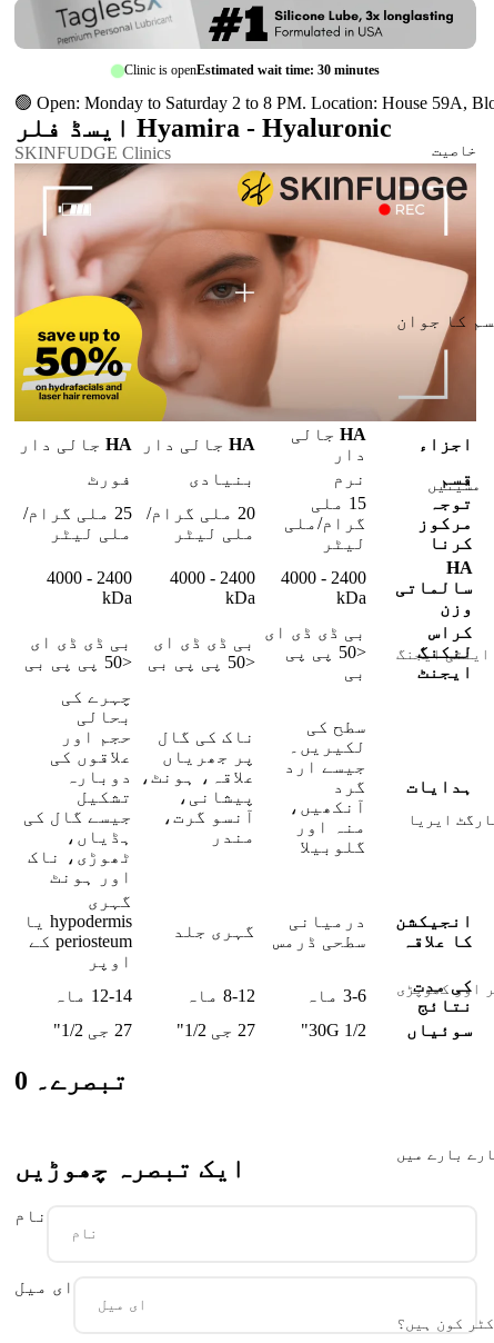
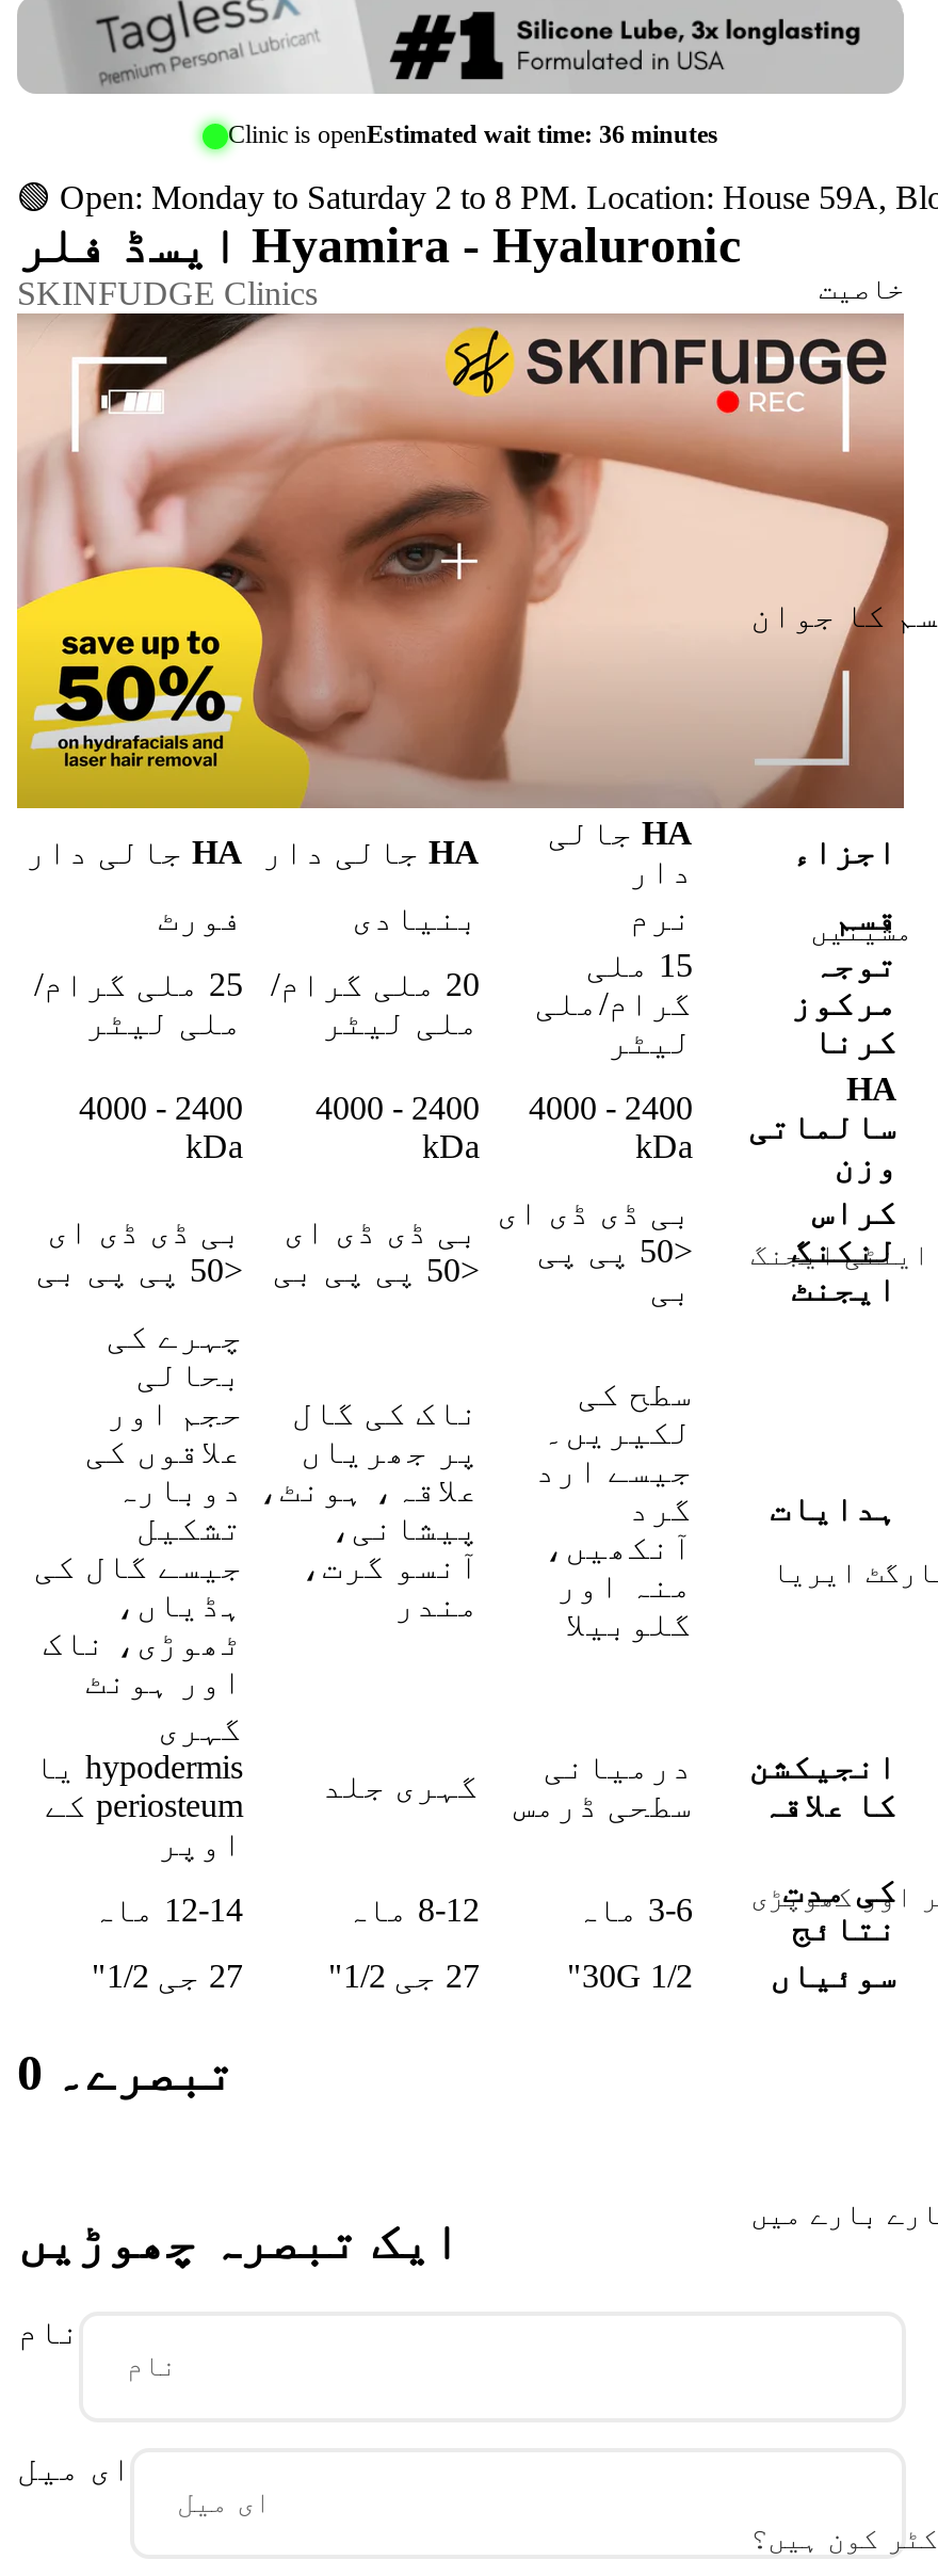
- Clinic is openEstimated wait time: 30 minutes
+ Clinic is openEstimated wait time: 36 minutes
